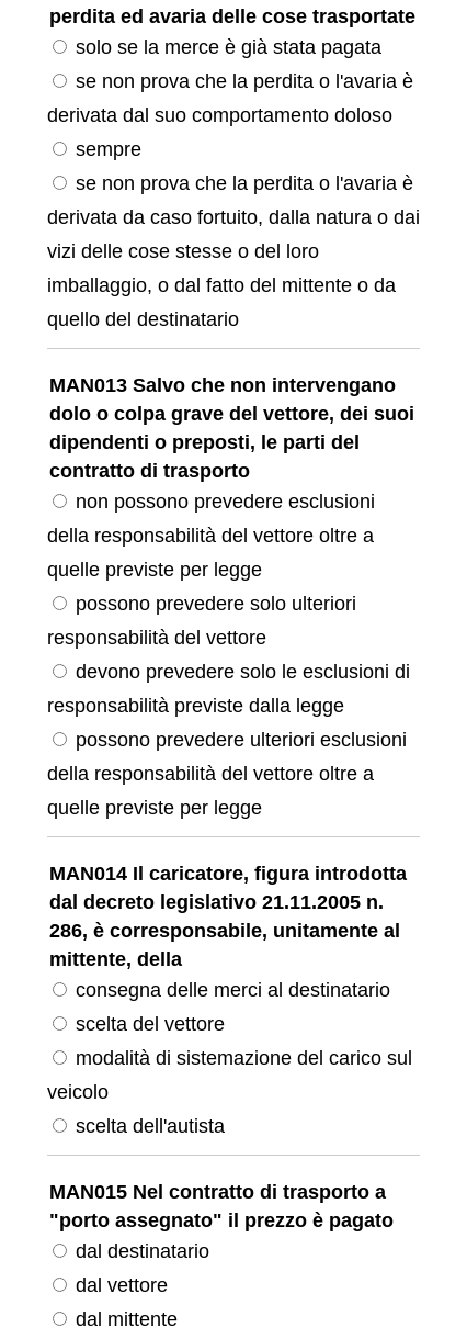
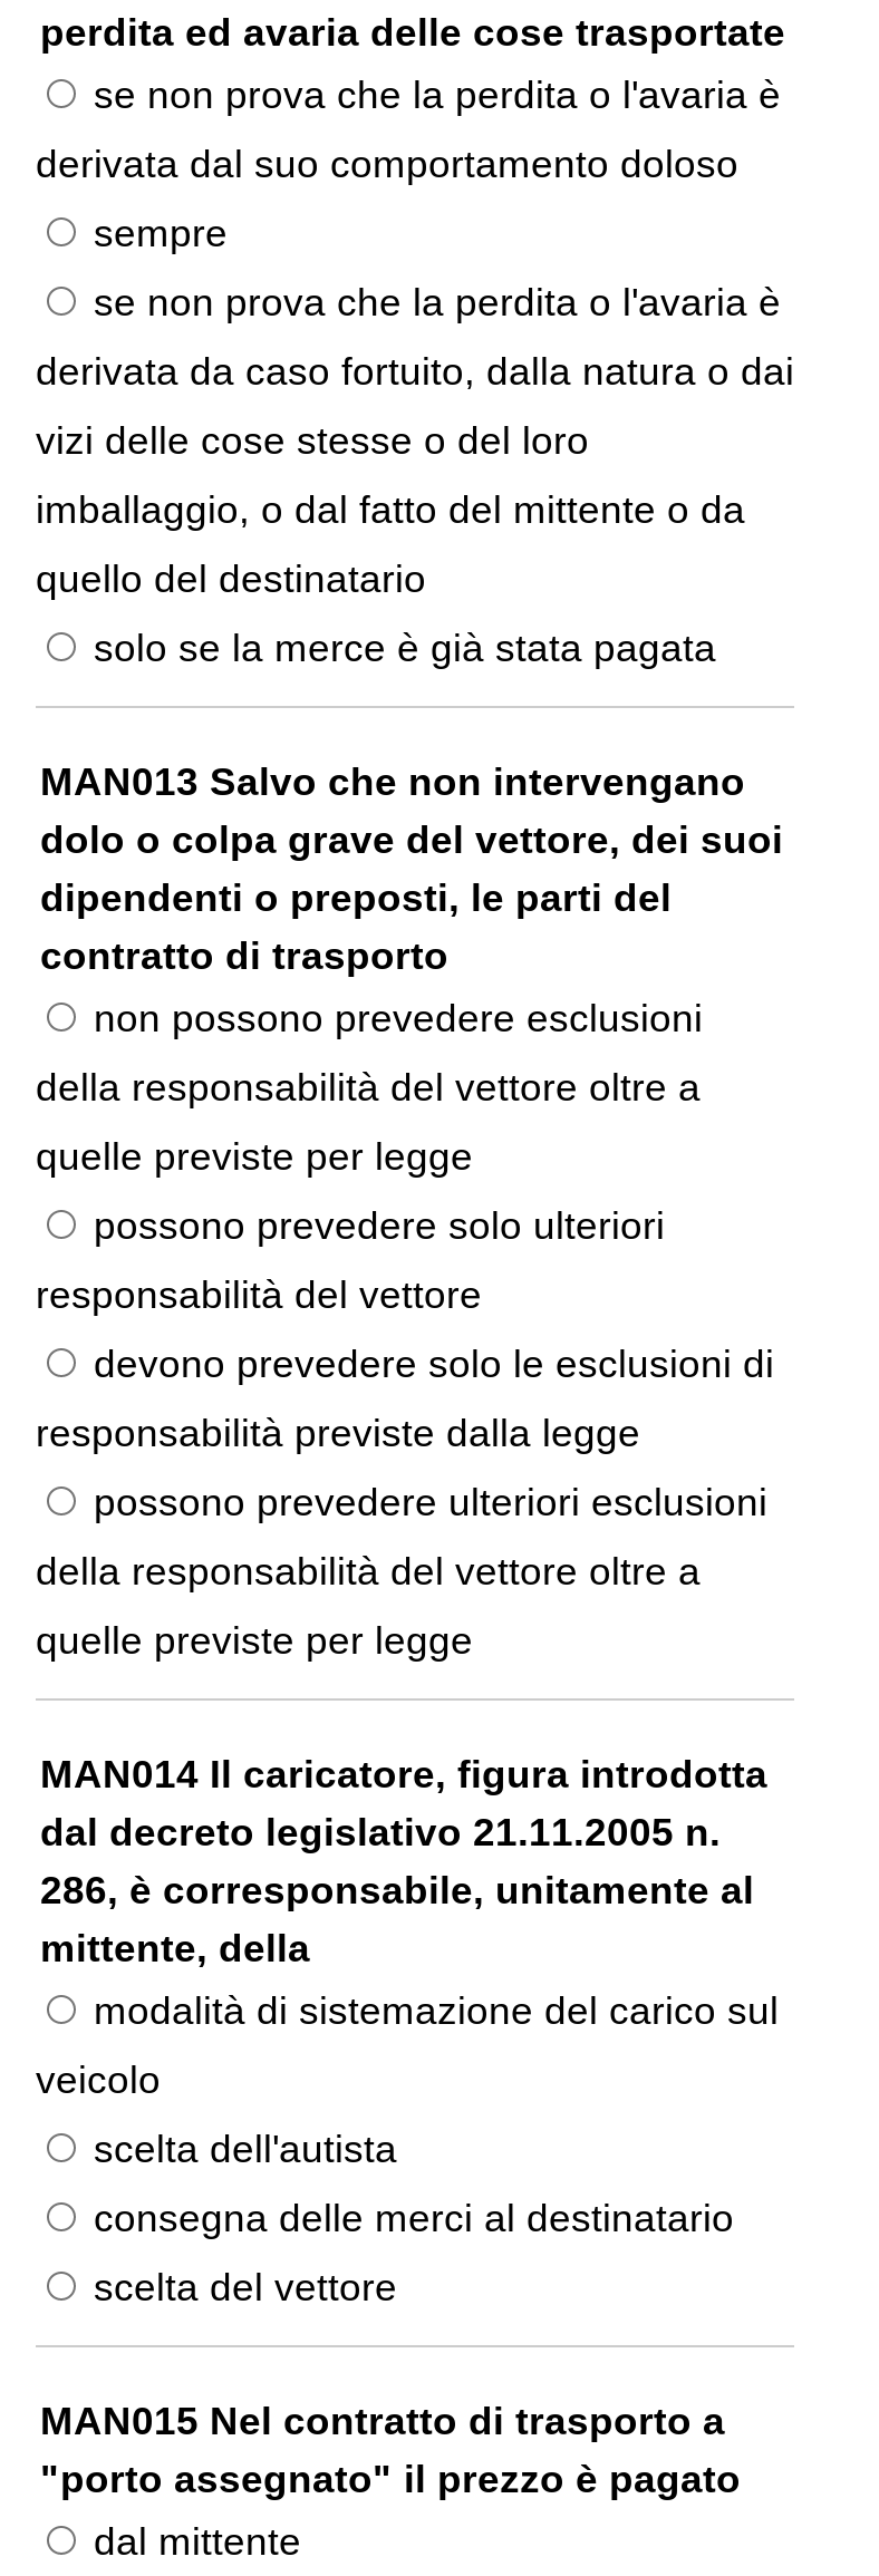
moved down: solo se la merce è già stata pagata

moved down: consegna delle merci al destinatario | scelta del vettore

- dal destinatario
- dal vettore
